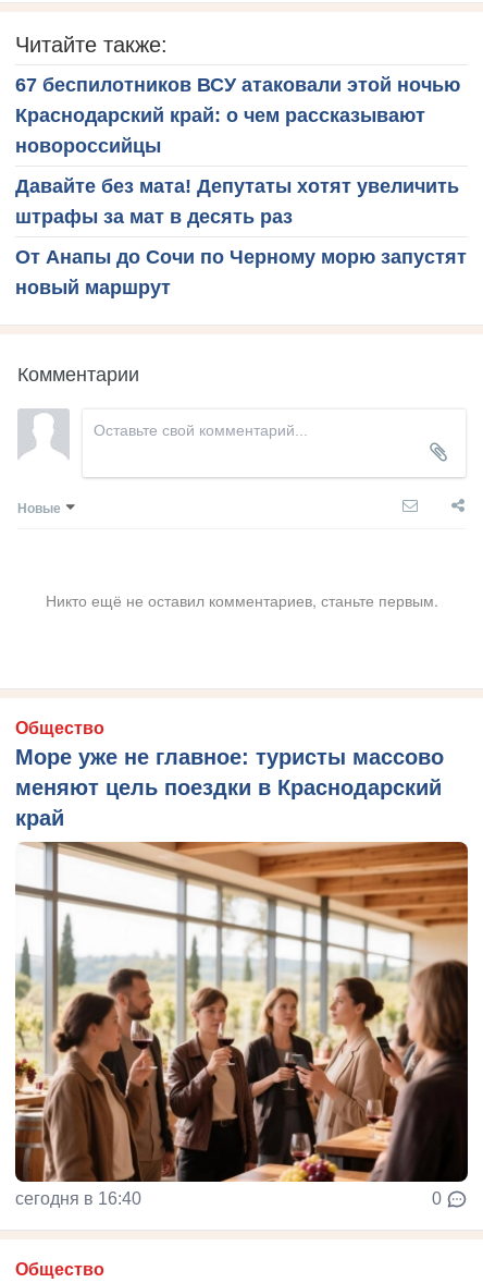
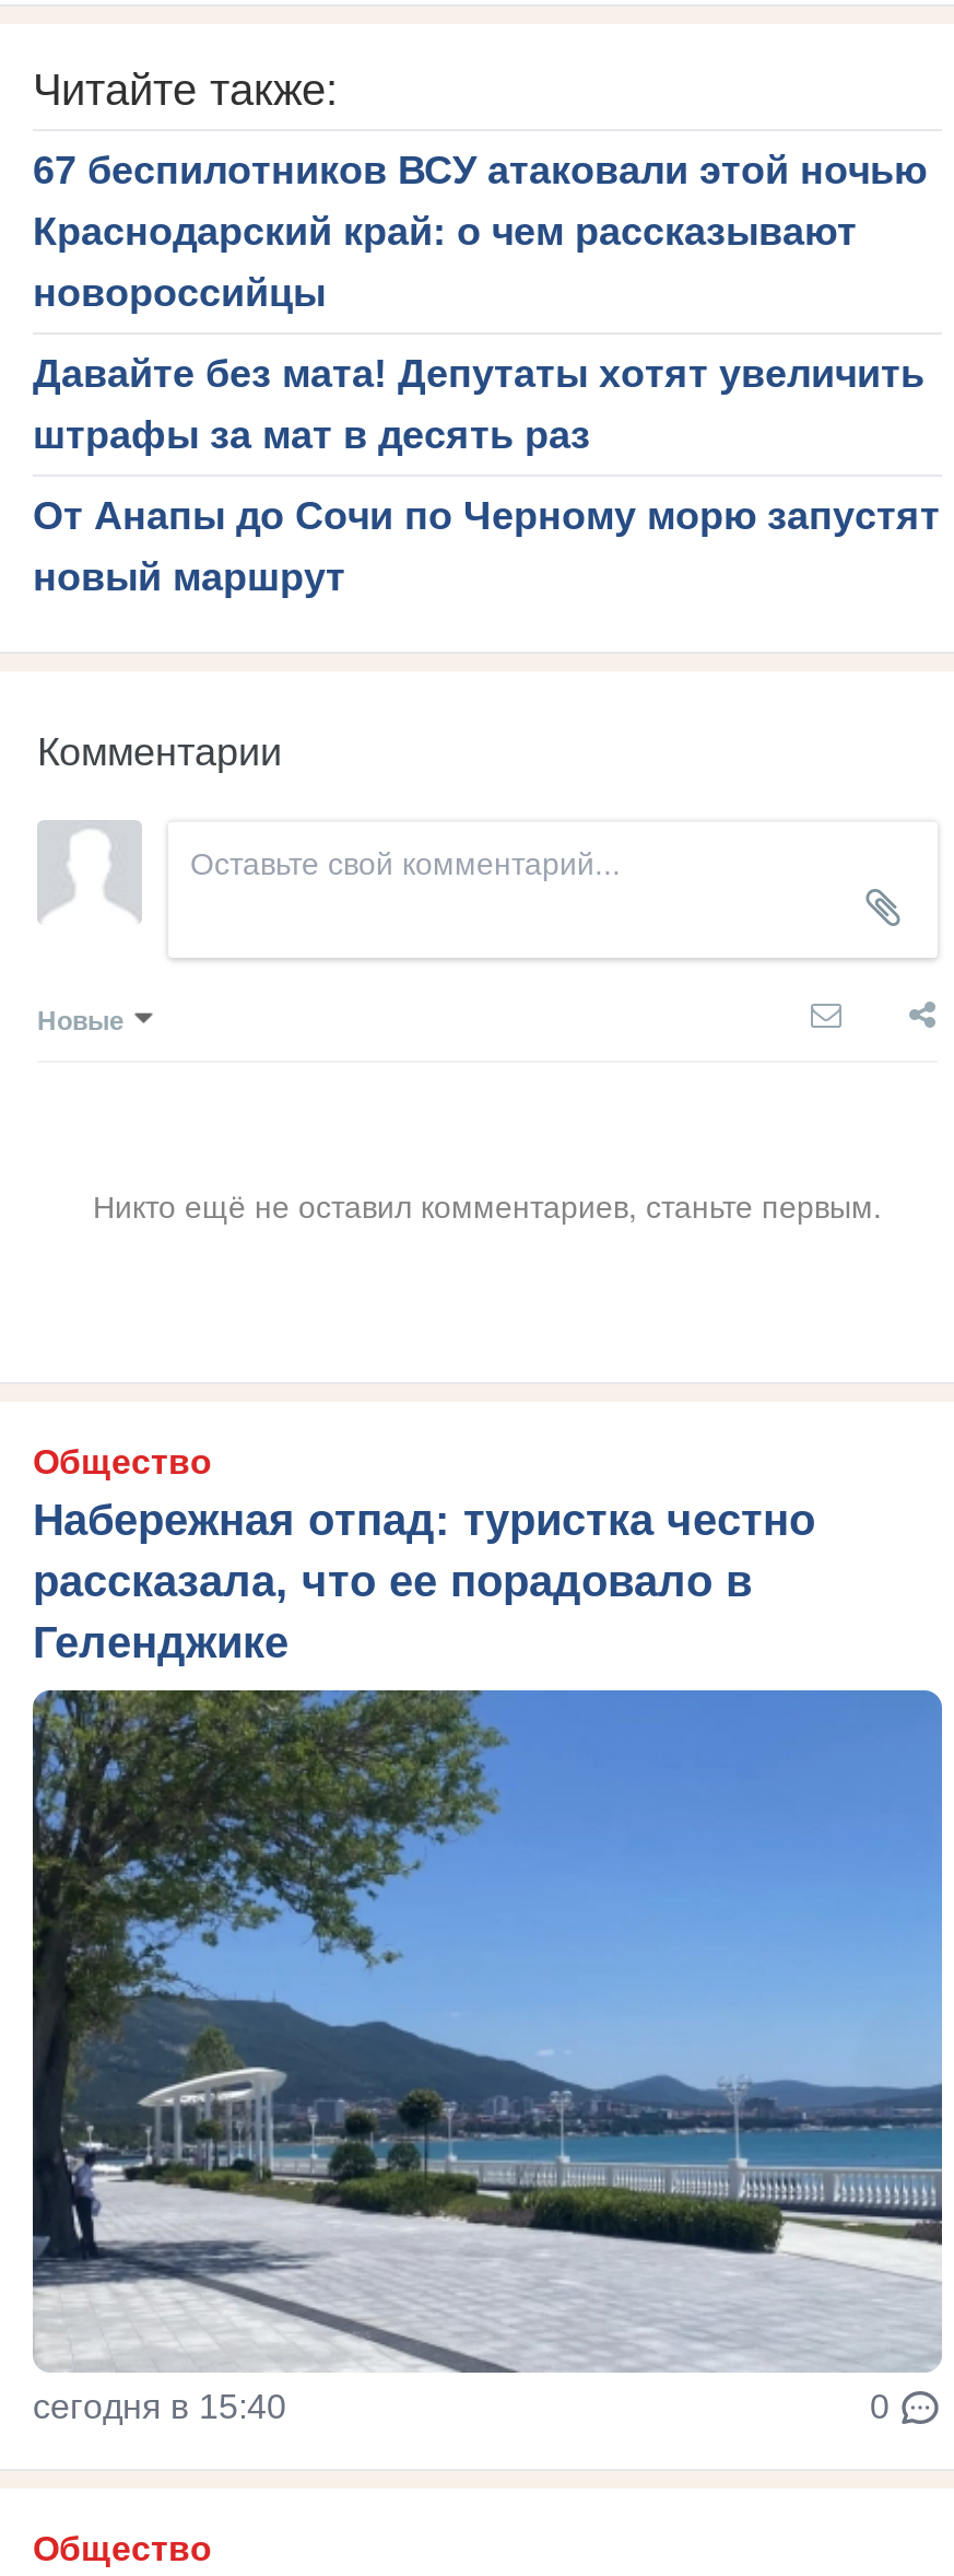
- Море уже не главное: туристы массово
- меняют цель поездки в Краснодарский
- край
+ Набережная отпад: туристка честно
+ рассказала, что ее порадовало в
+ Геленджике

- [image]
- сегодня в 16:40
+ [image]
+ сегодня в 15:40
